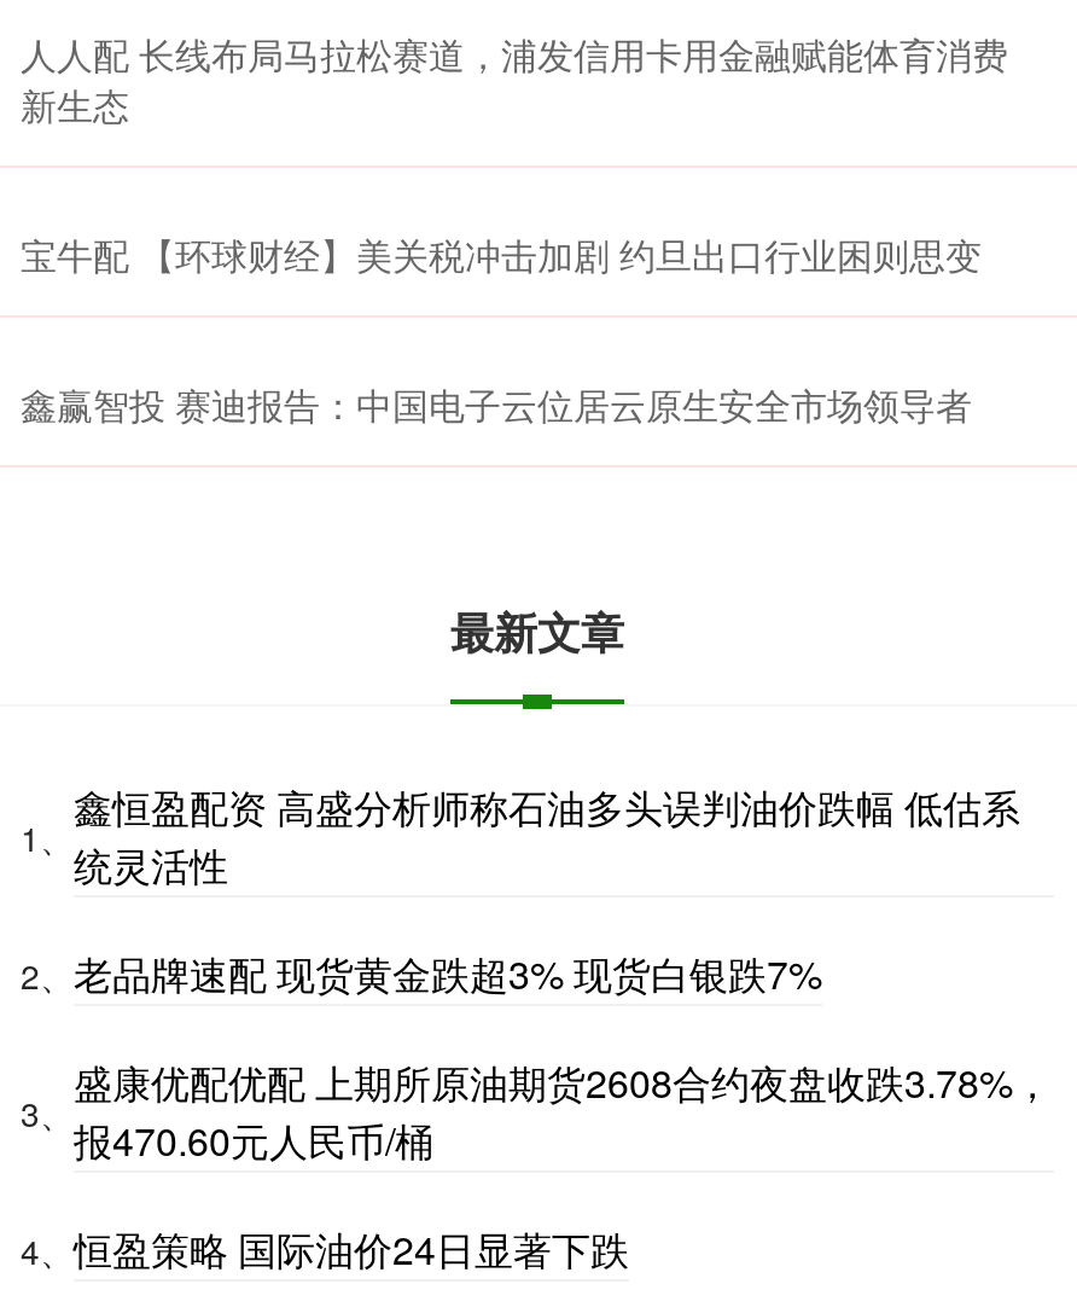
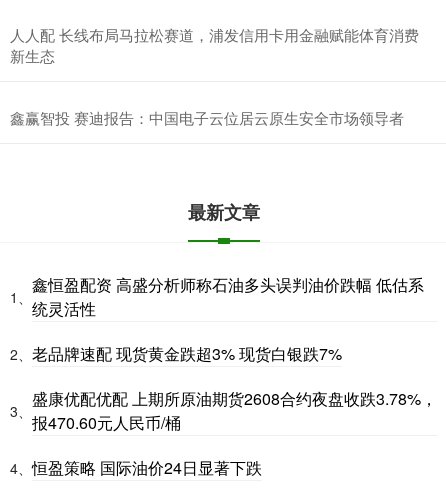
- 宝牛配 【环球财经】美关税冲击加剧 约旦出口行业困则思变
